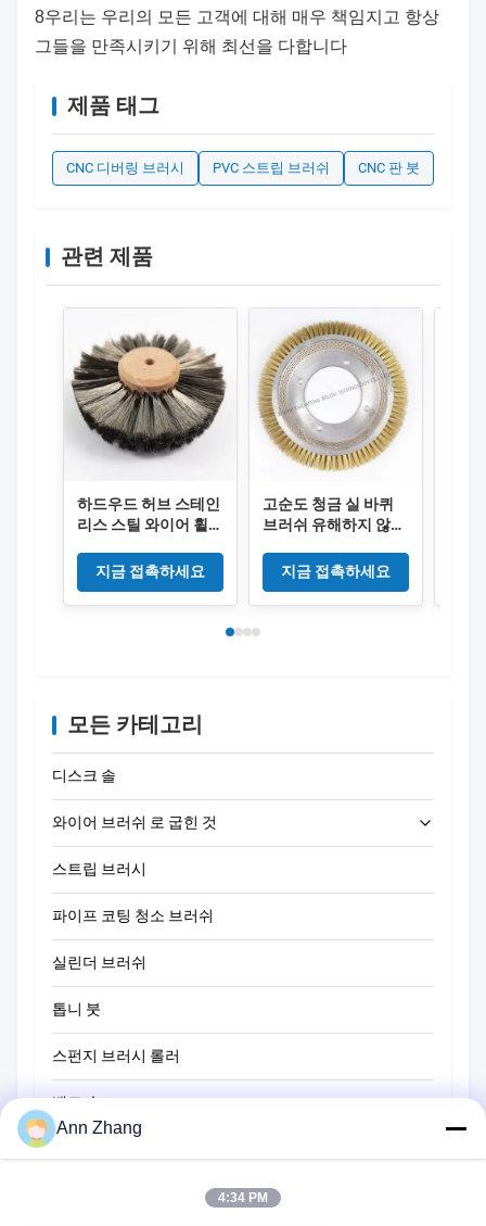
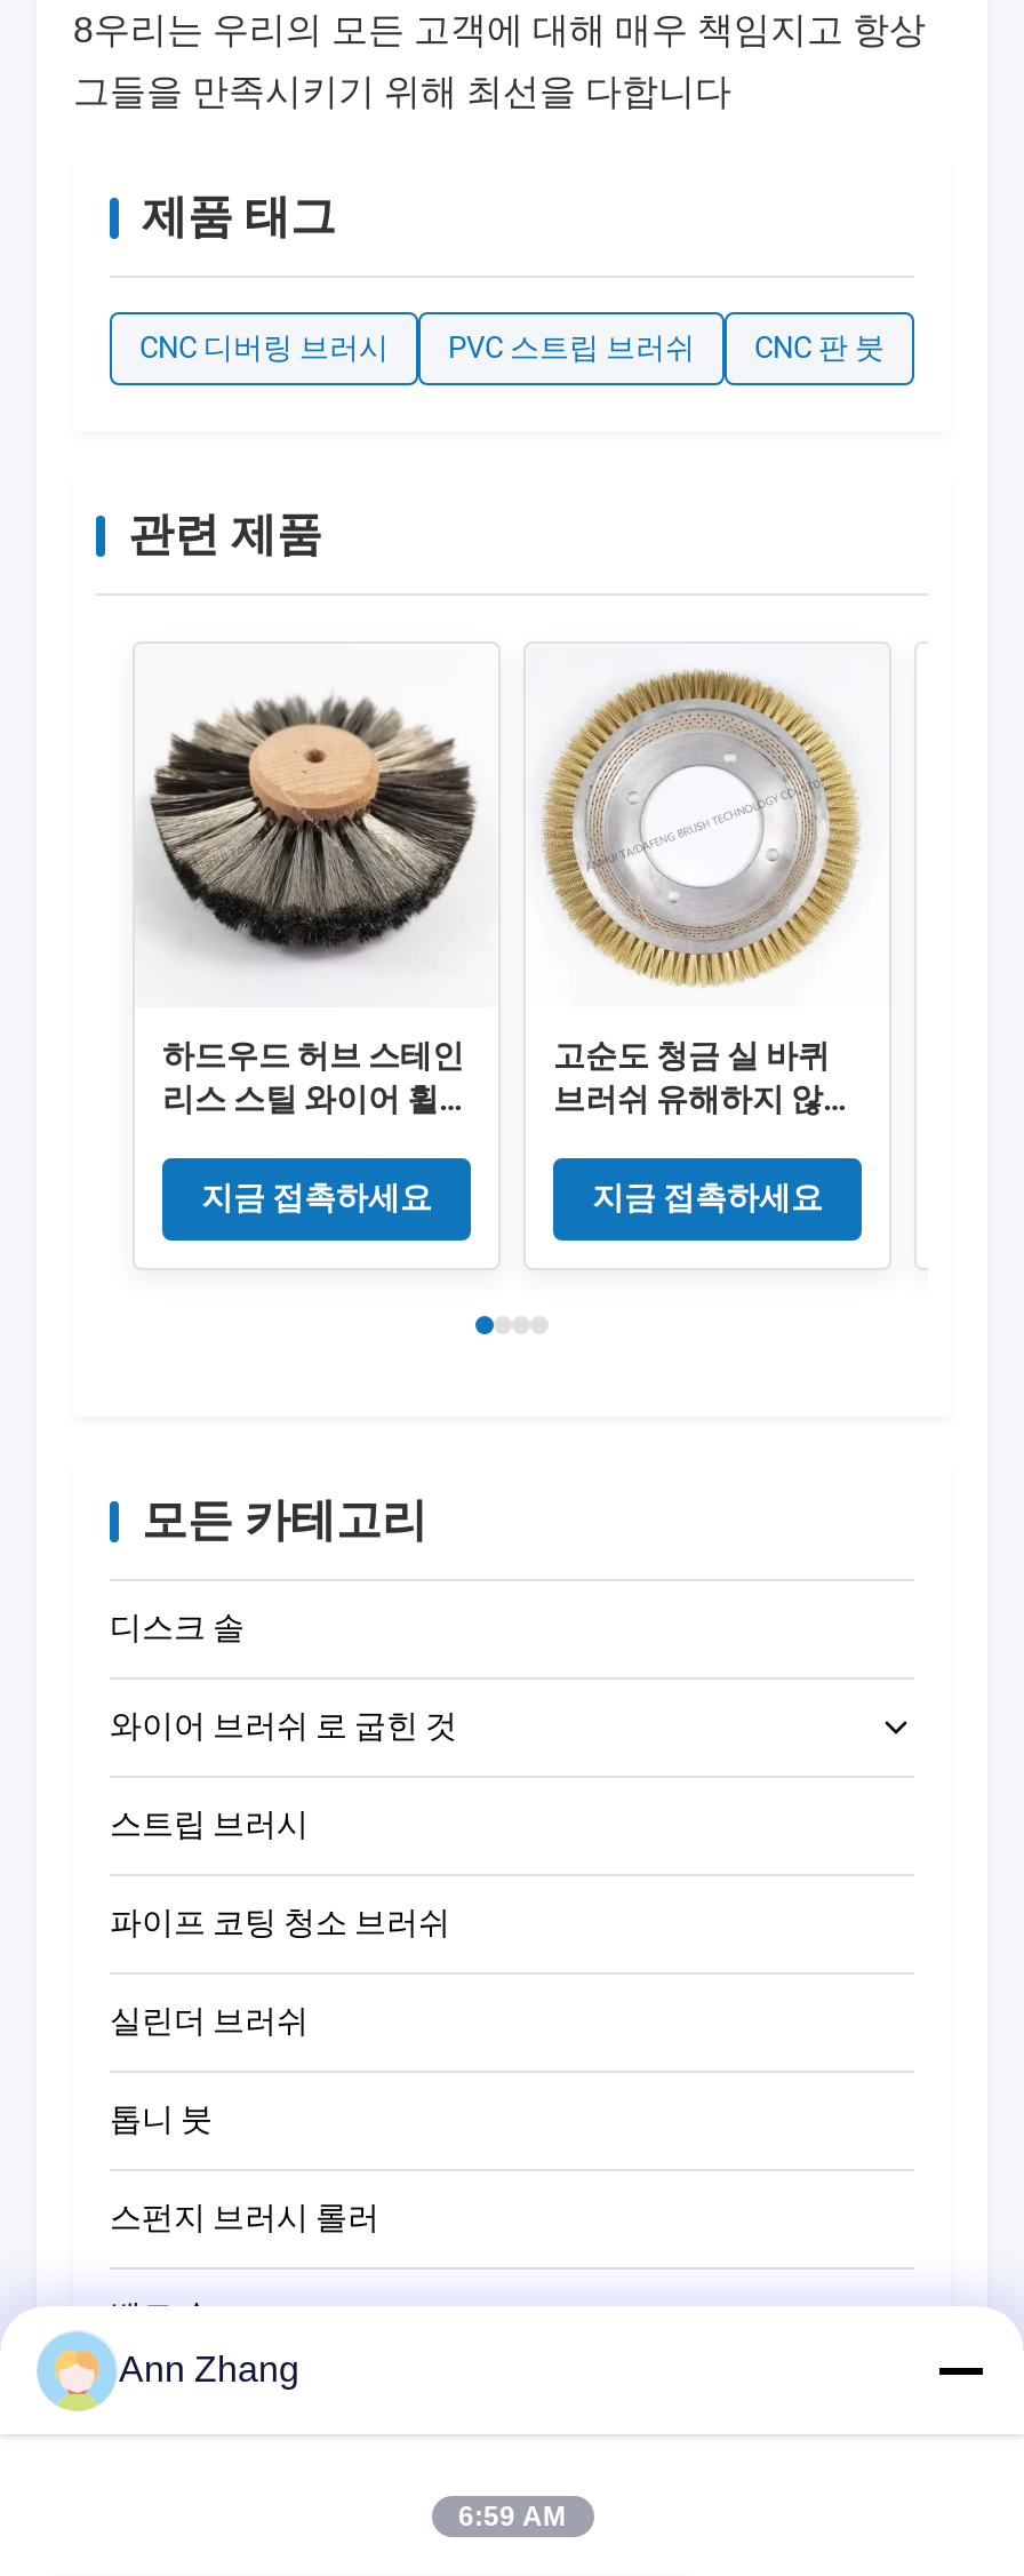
- 4:34 PM
+ 6:59 AM
